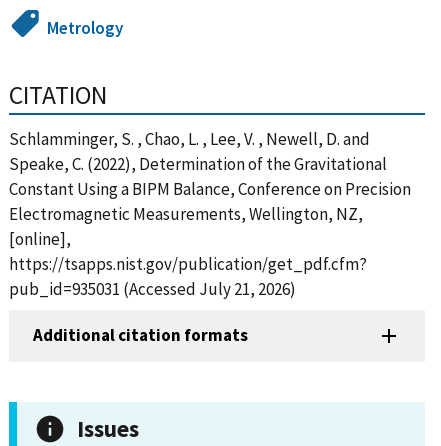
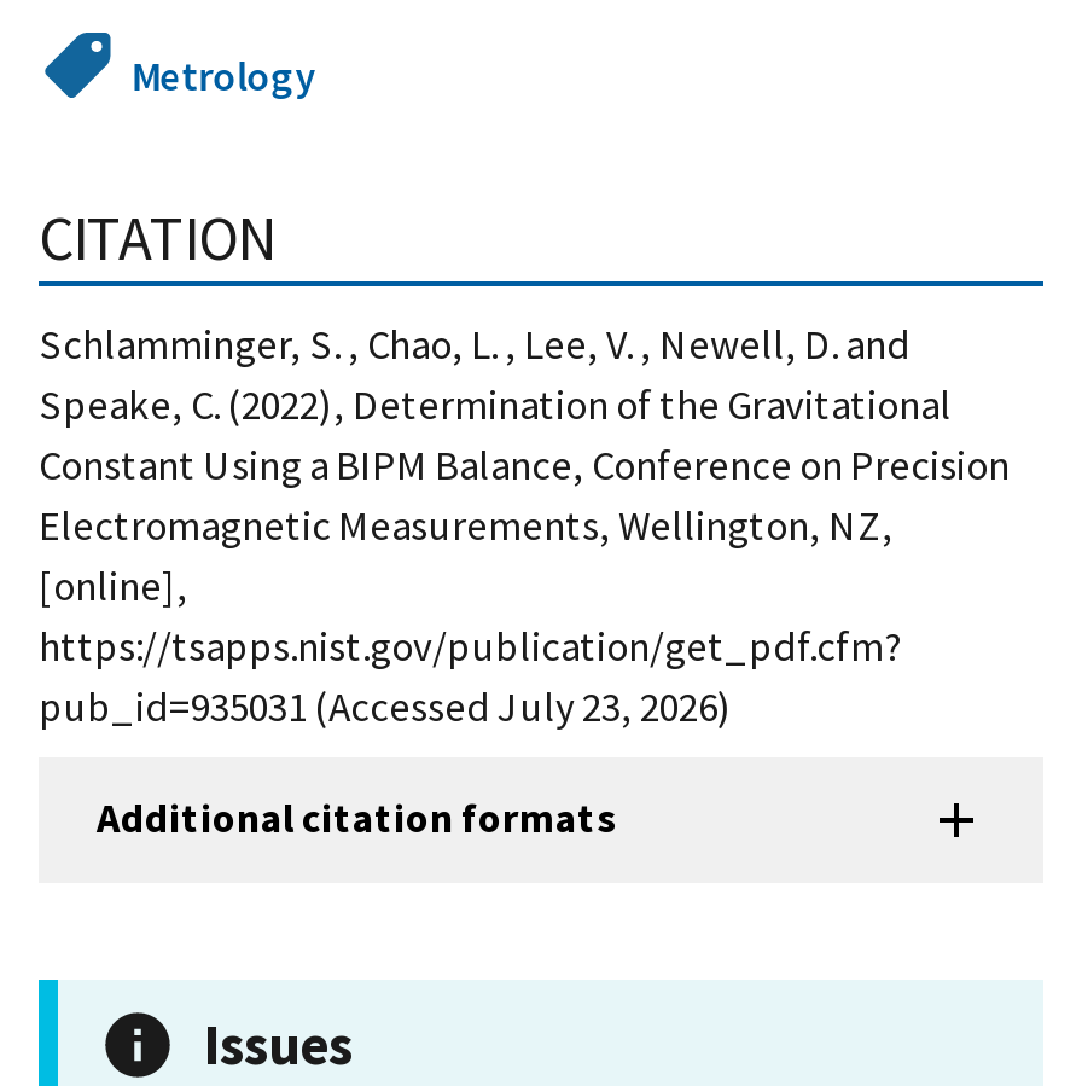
- pub_id=935031 (Accessed July 21, 2026)
+ pub_id=935031 (Accessed July 23, 2026)
